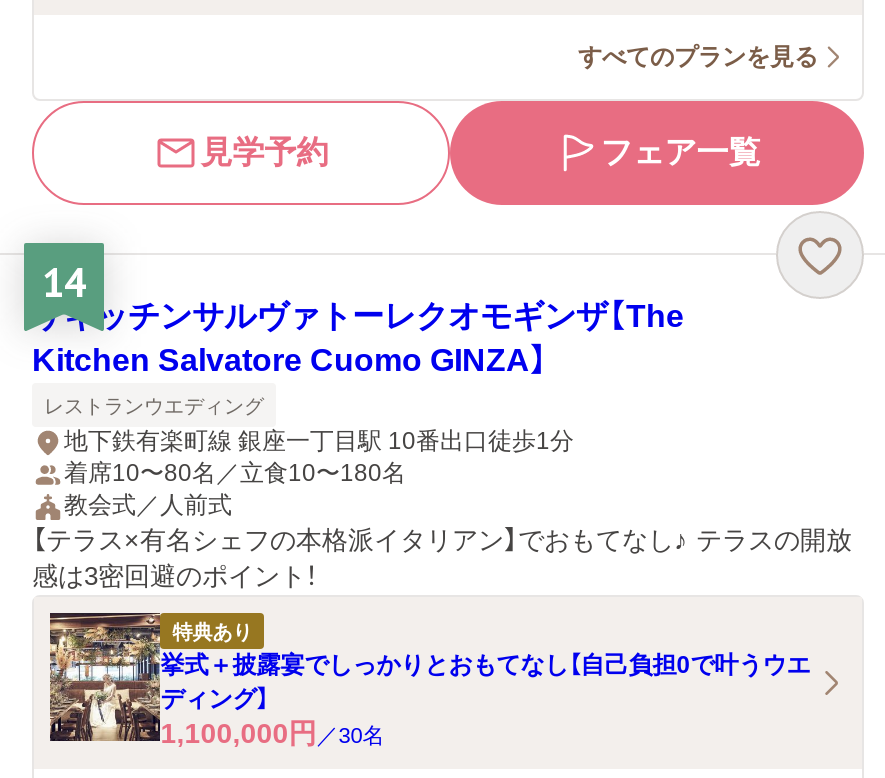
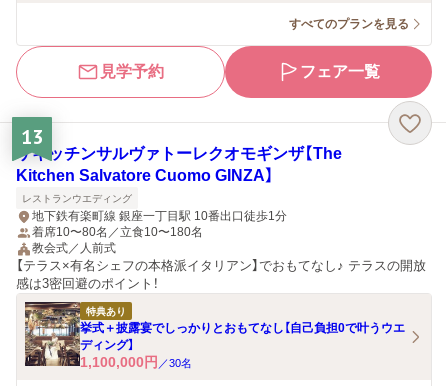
- 14
+ 13
